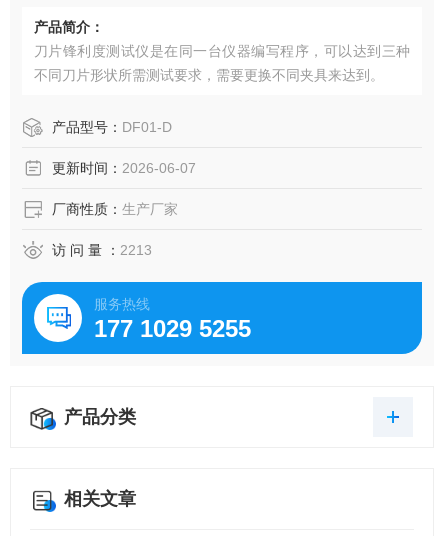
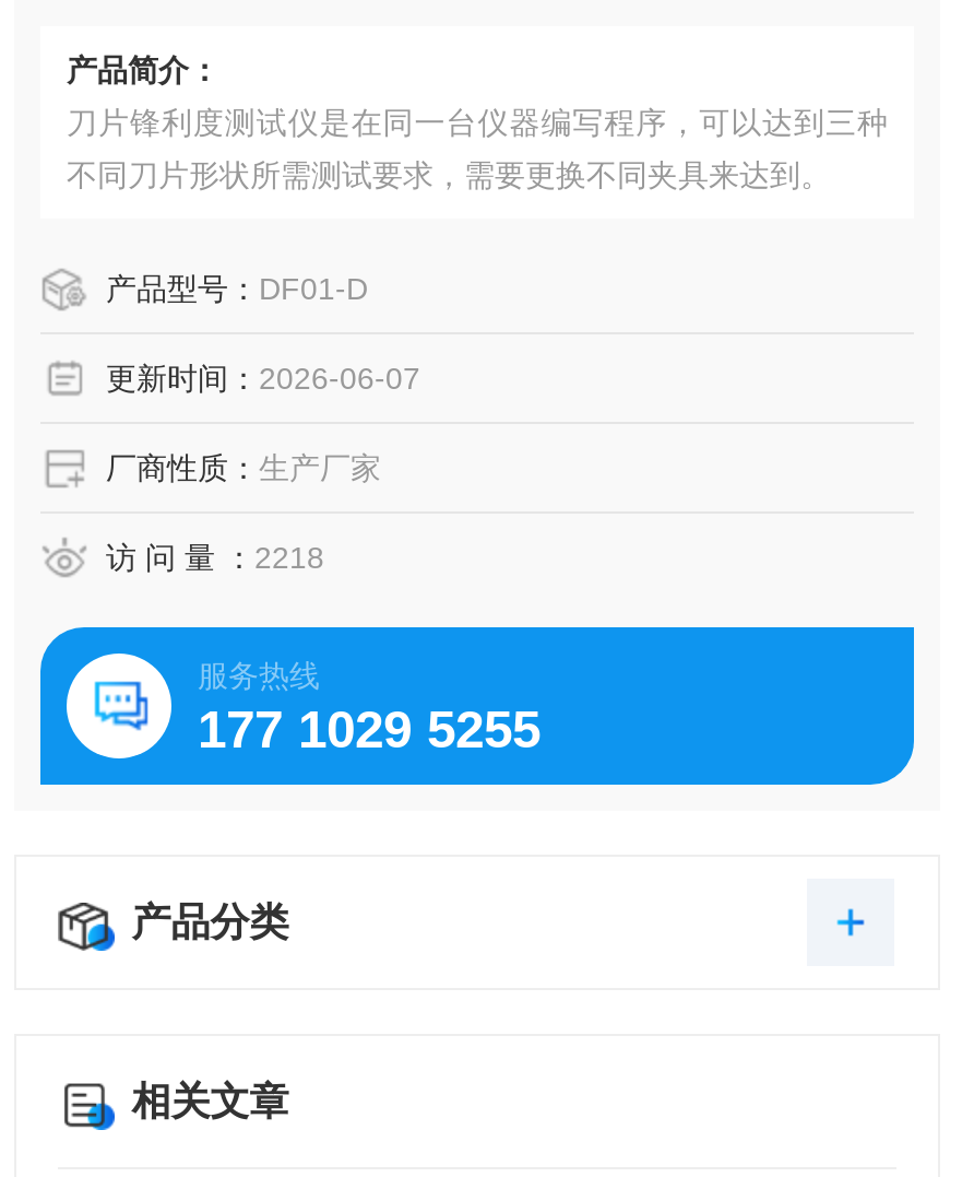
- 访 问 量 ：2213
+ 访 问 量 ：2218
